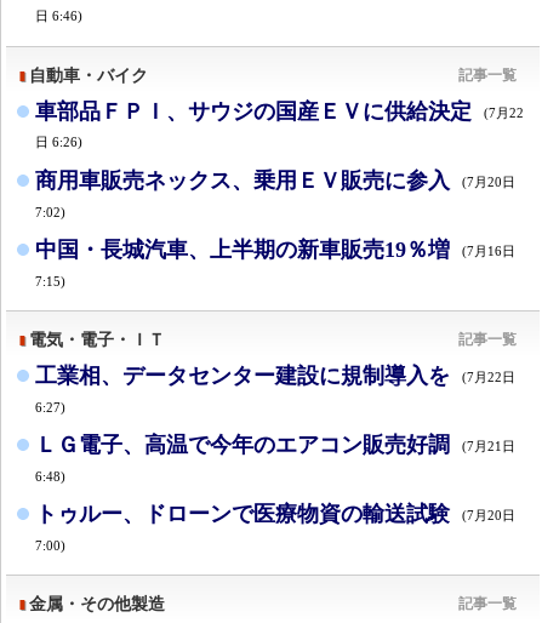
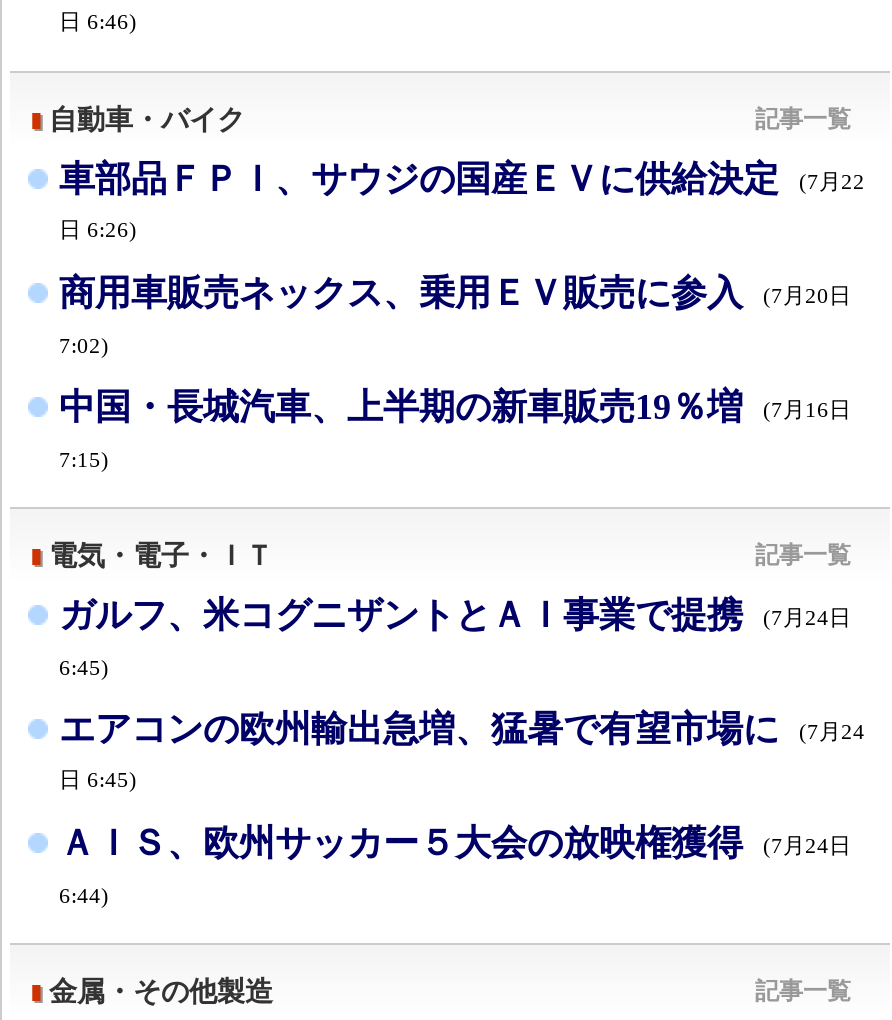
- 工業相、データセンター建設に規制導入を
- (7月22日
+ ガルフ、米コグニザントとＡＩ事業で提携
+ (7月24日

- 6:27)
+ 6:45)

- ＬＧ電子、高温で今年のエアコン販売好調
- (7月21日
+ エアコンの欧州輸出急増、猛暑で有望市場に
+ (7月24

- 6:48)
+ 日 6:45)

- トゥルー、ドローンで医療物資の輸送試験
- (7月20日
+ ＡＩＳ、欧州サッカー５大会の放映権獲得
+ (7月24日

- 7:00)
+ 6:44)
